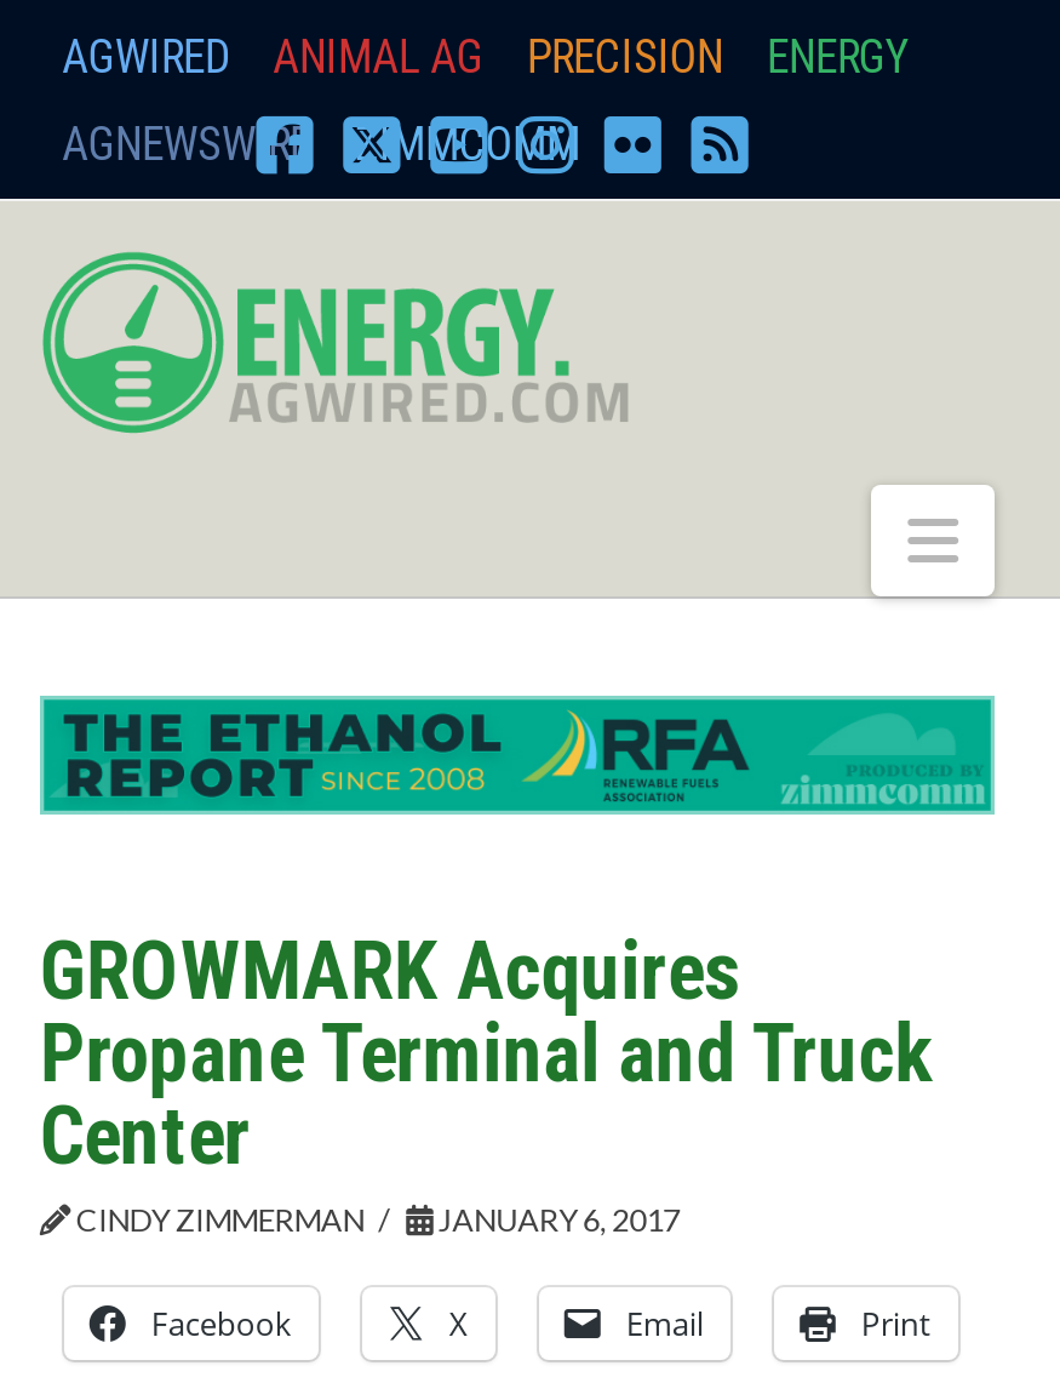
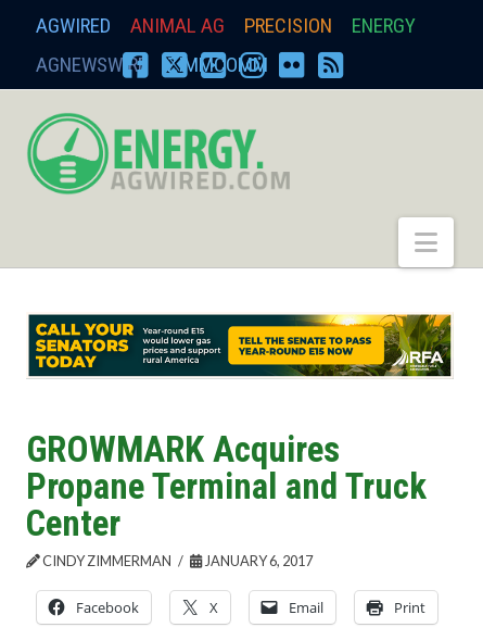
- [image]
+ [image]
